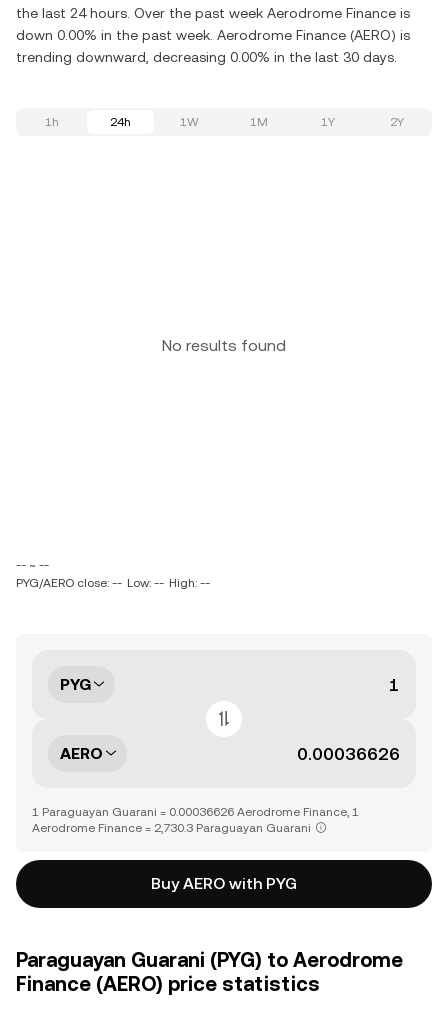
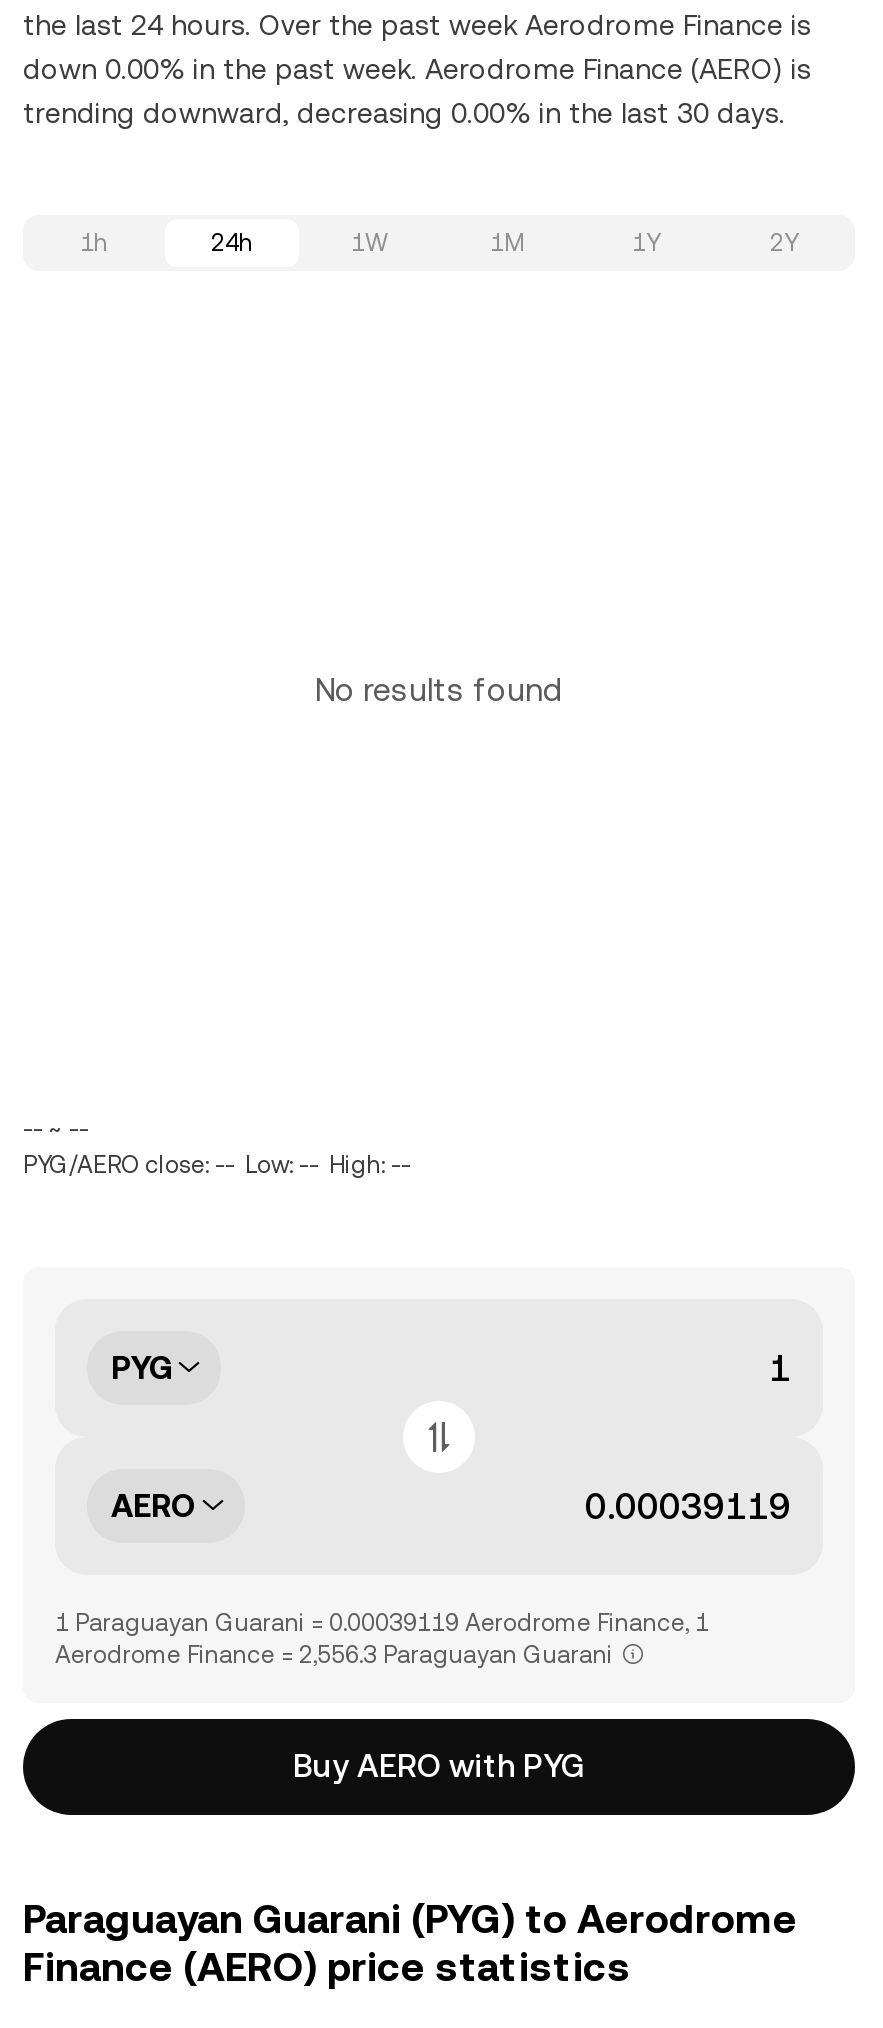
- 1 Paraguayan Guarani = 0.00036626 Aerodrome Finance, 1
+ 1 Paraguayan Guarani = 0.00039119 Aerodrome Finance, 1

- Aerodrome Finance = 2,730.3 Paraguayan Guarani
+ Aerodrome Finance = 2,556.3 Paraguayan Guarani
